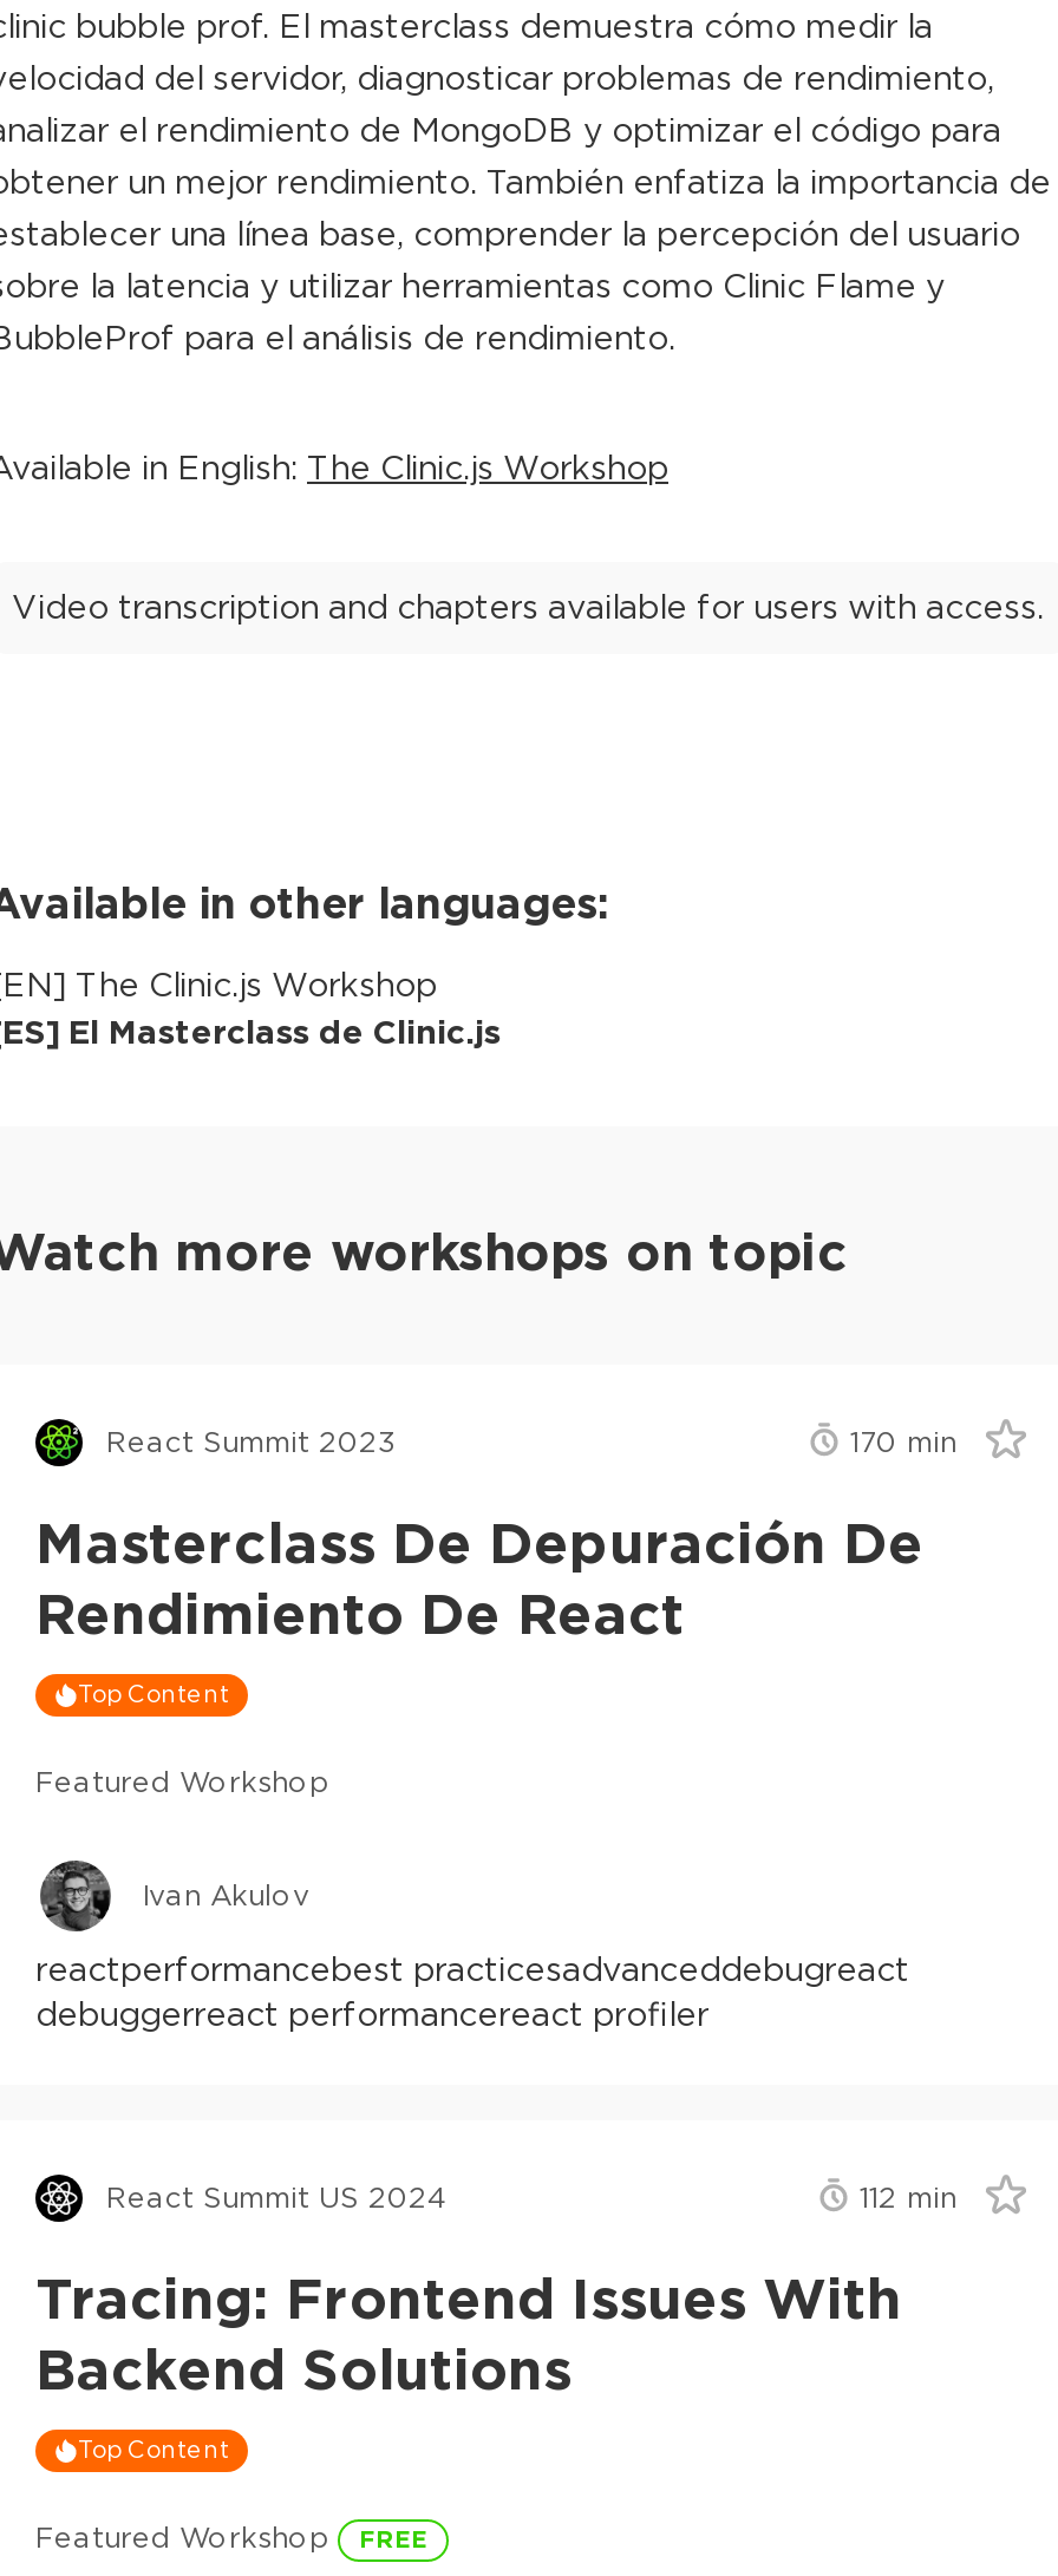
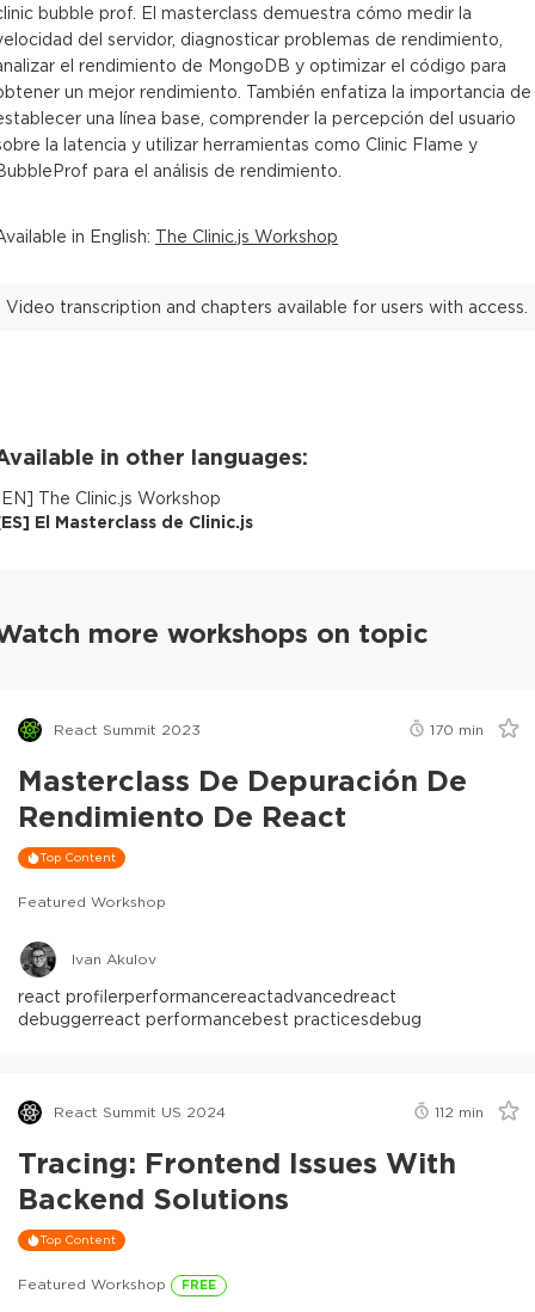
- reactperformancebest practicesadvanceddebugreact
- debuggerreact performancereact profiler
+ react profilerperformancereactadvancedreact
+ debuggerreact performancebest practicesdebug
